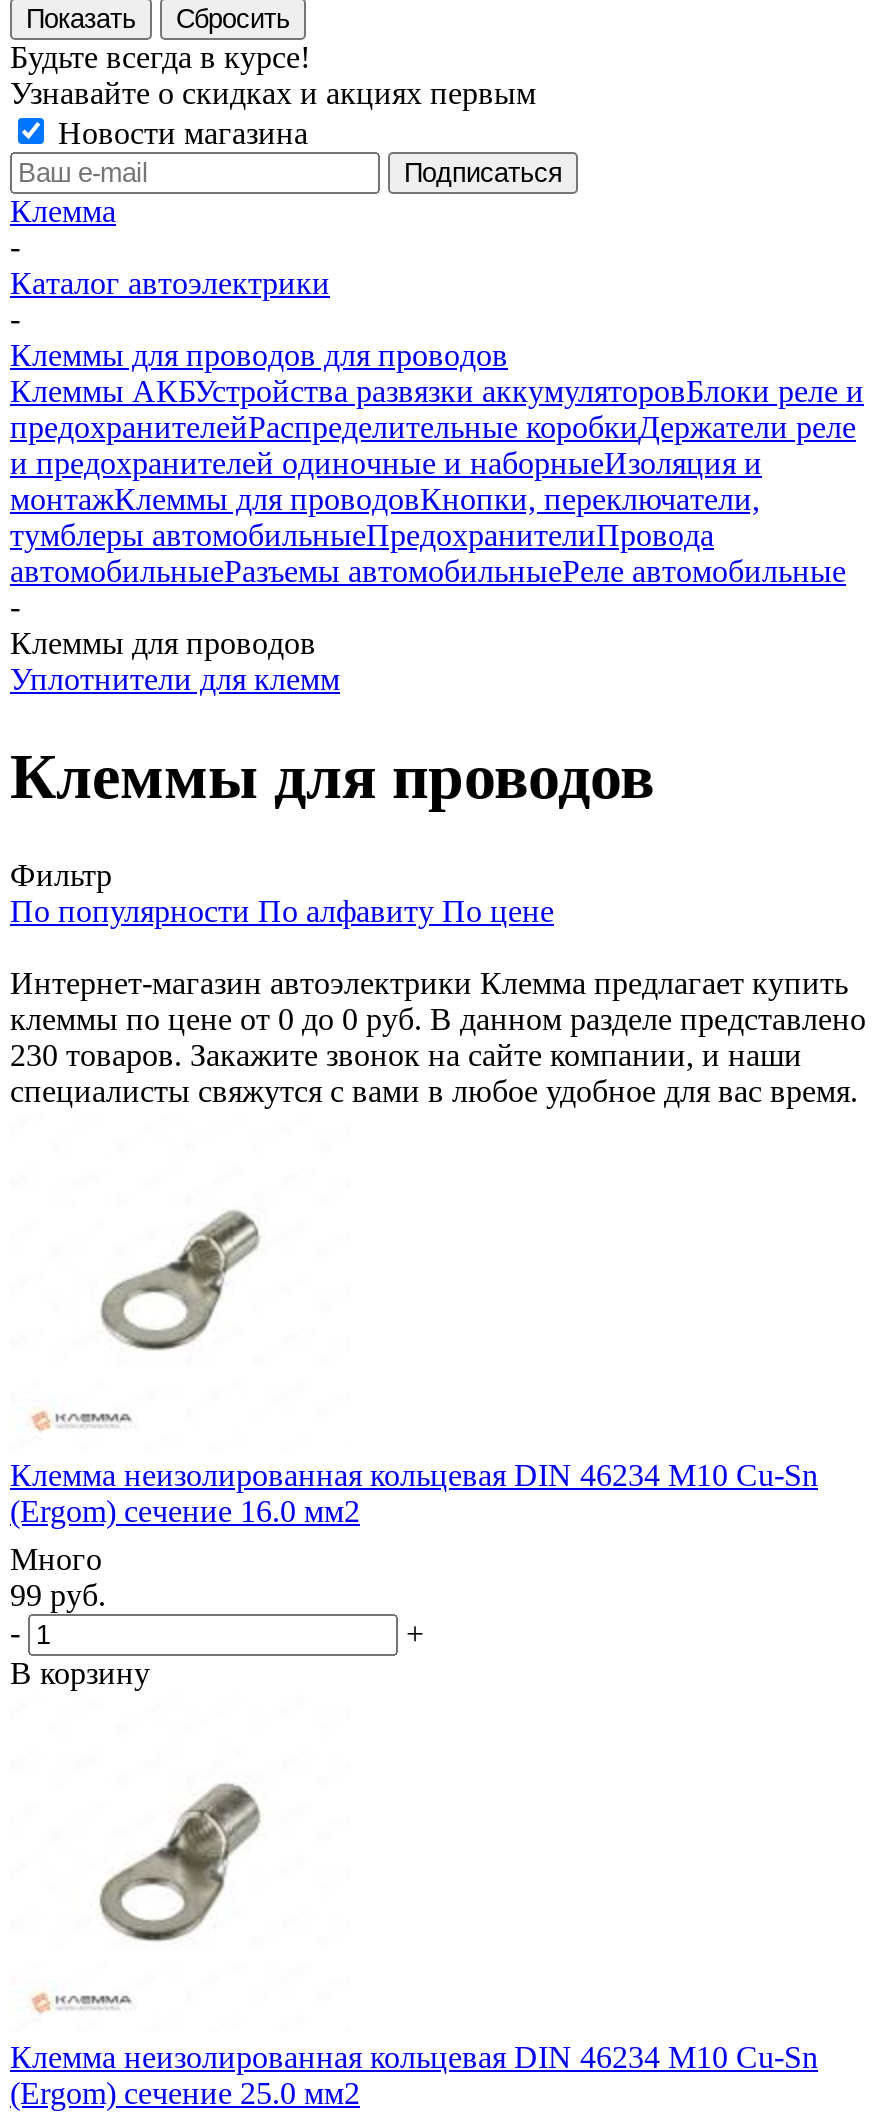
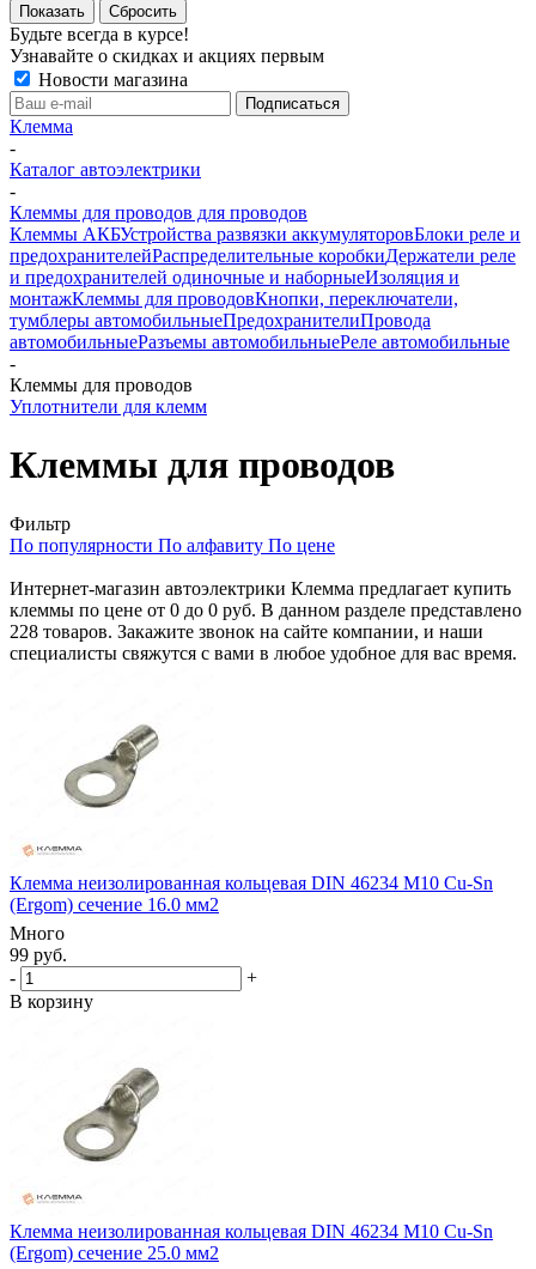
- 230 товаров. Закажите звонок на сайте компании, и наши
+ 228 товаров. Закажите звонок на сайте компании, и наши
